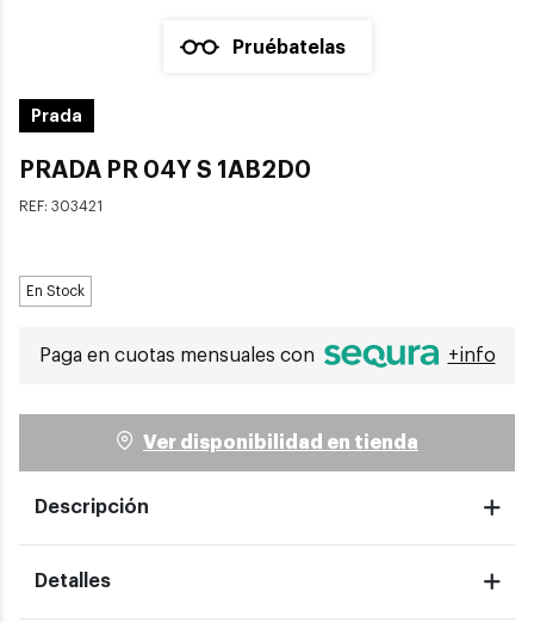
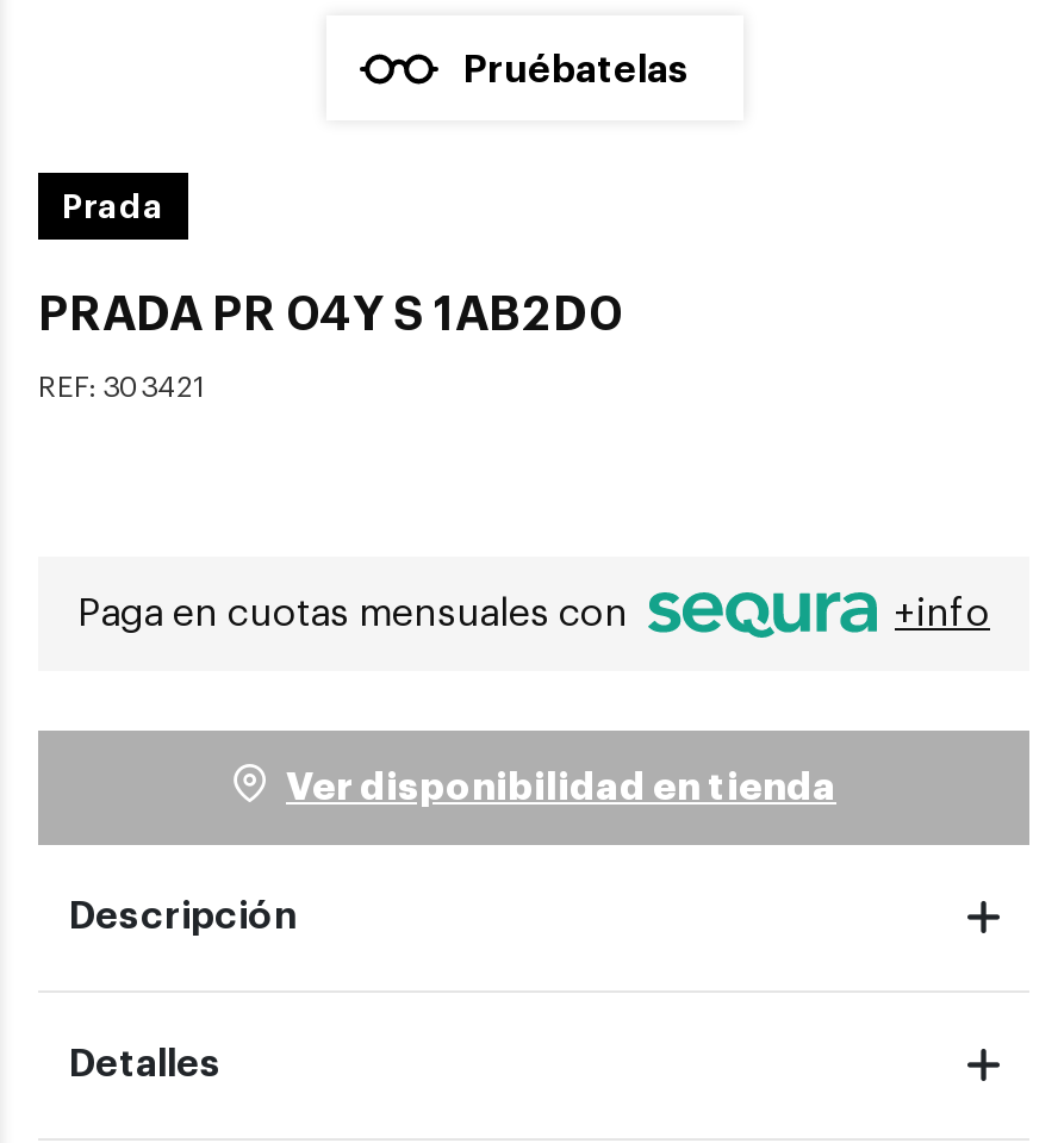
- En Stock
